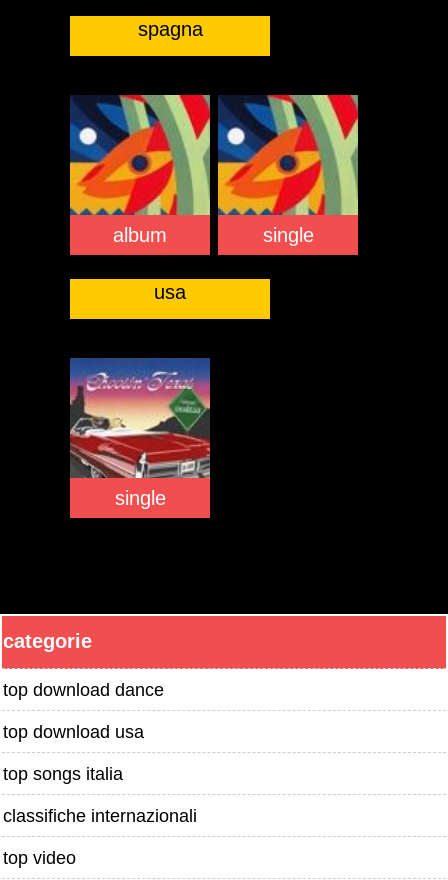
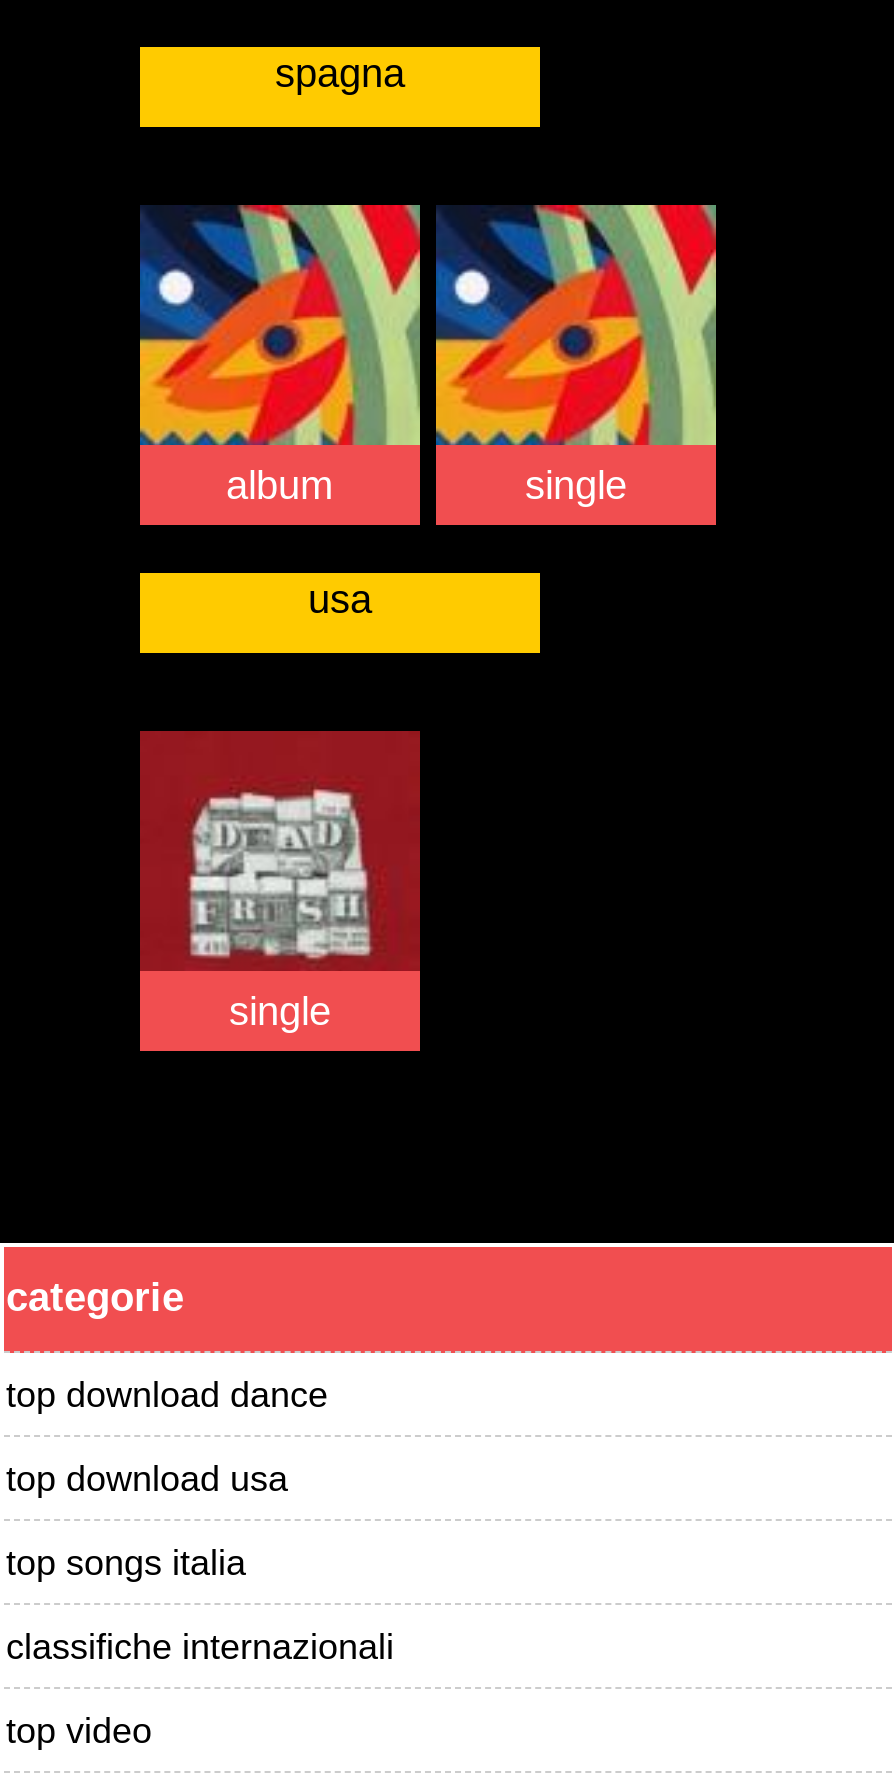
- [image]
+ [image]
